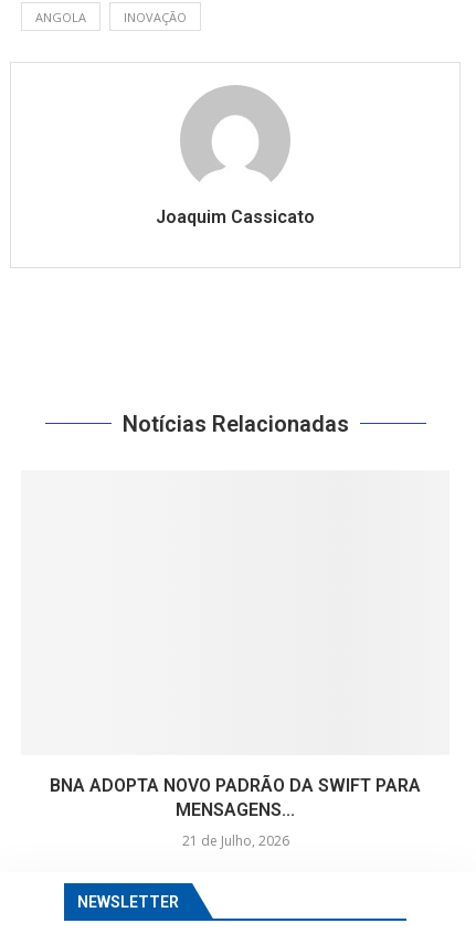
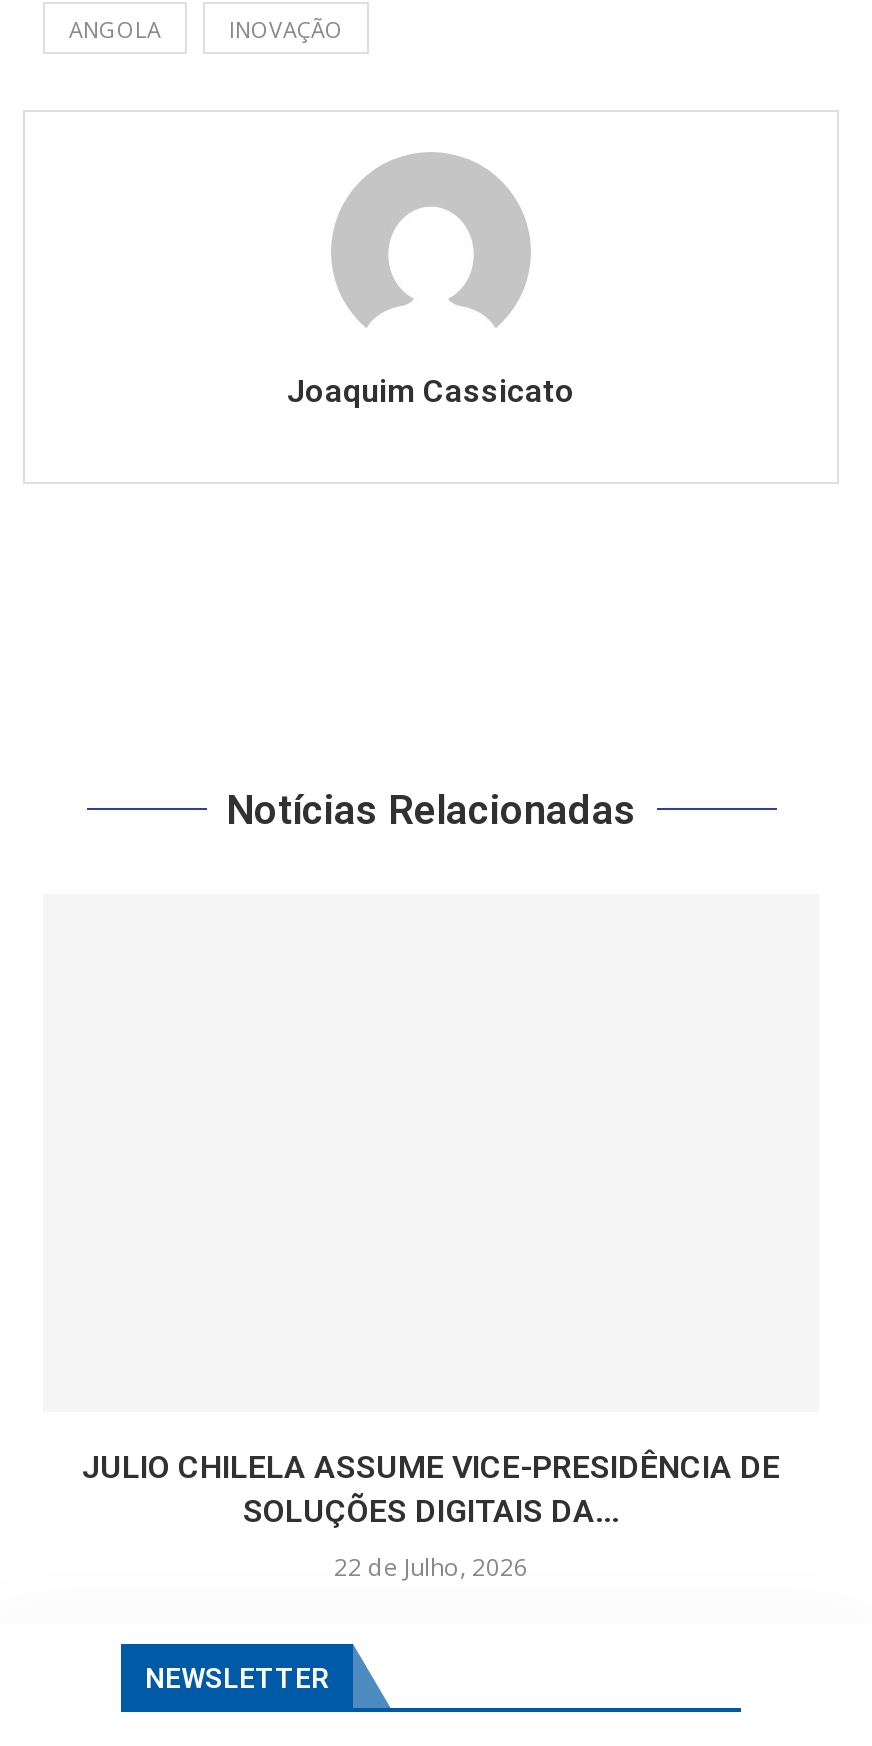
- BNA ADOPTA NOVO PADRÃO DA SWIFT PARA
- MENSAGENS...
+ JULIO CHILELA ASSUME VICE-PRESIDÊNCIA DE
+ SOLUÇÕES DIGITAIS DA...

- 21 de Julho, 2026
+ 22 de Julho, 2026

moved down: [image]
